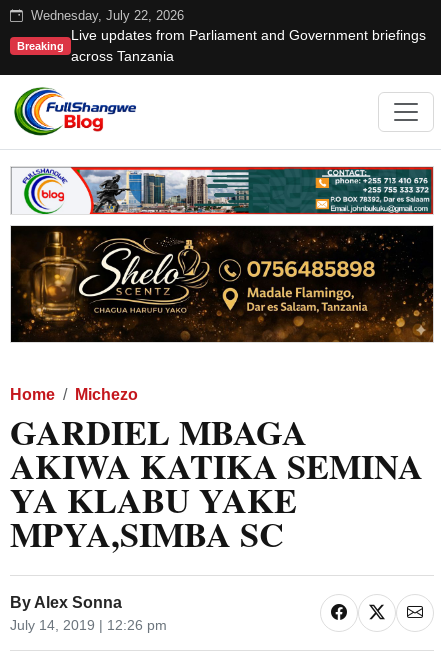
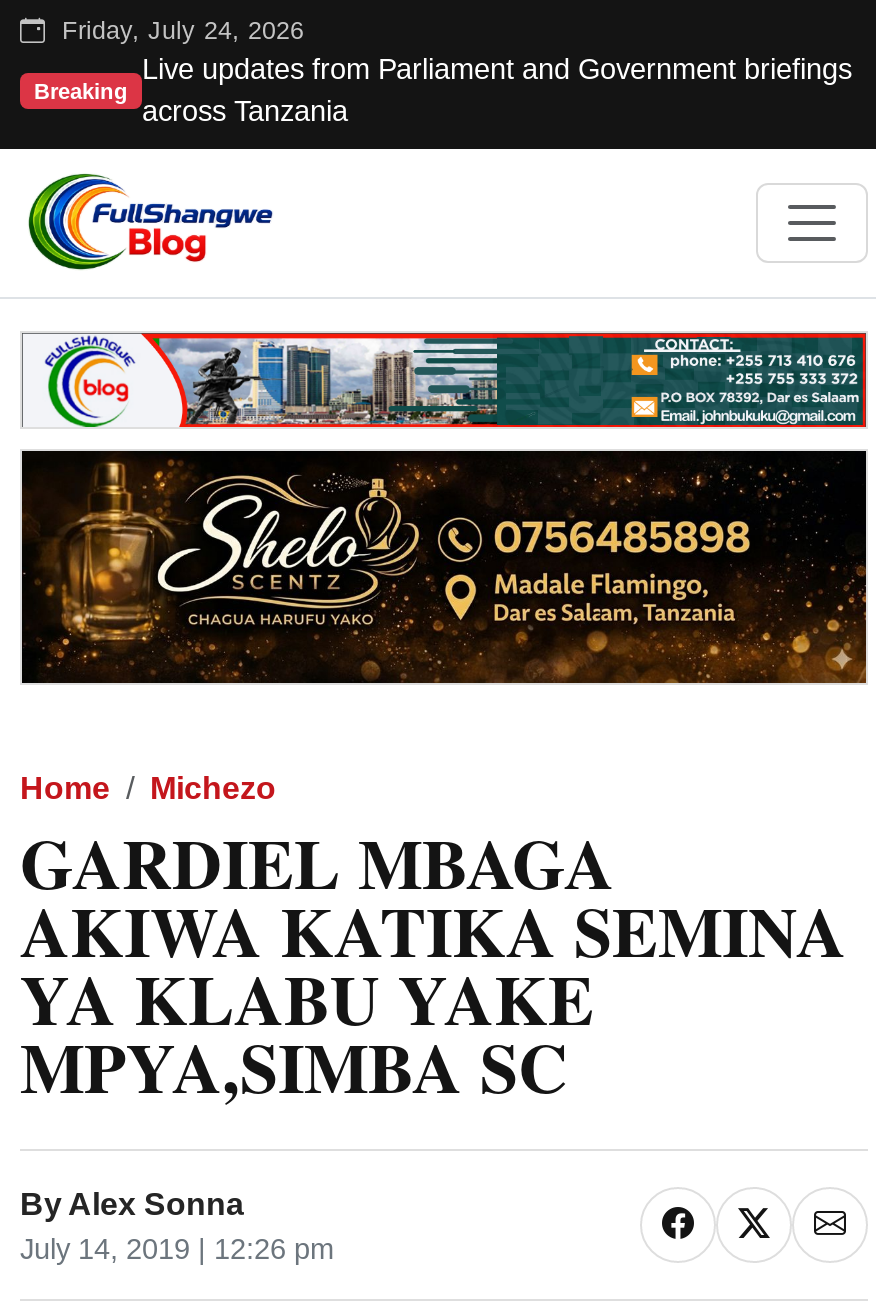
- Wednesday, July 22, 2026
+ Friday, July 24, 2026
